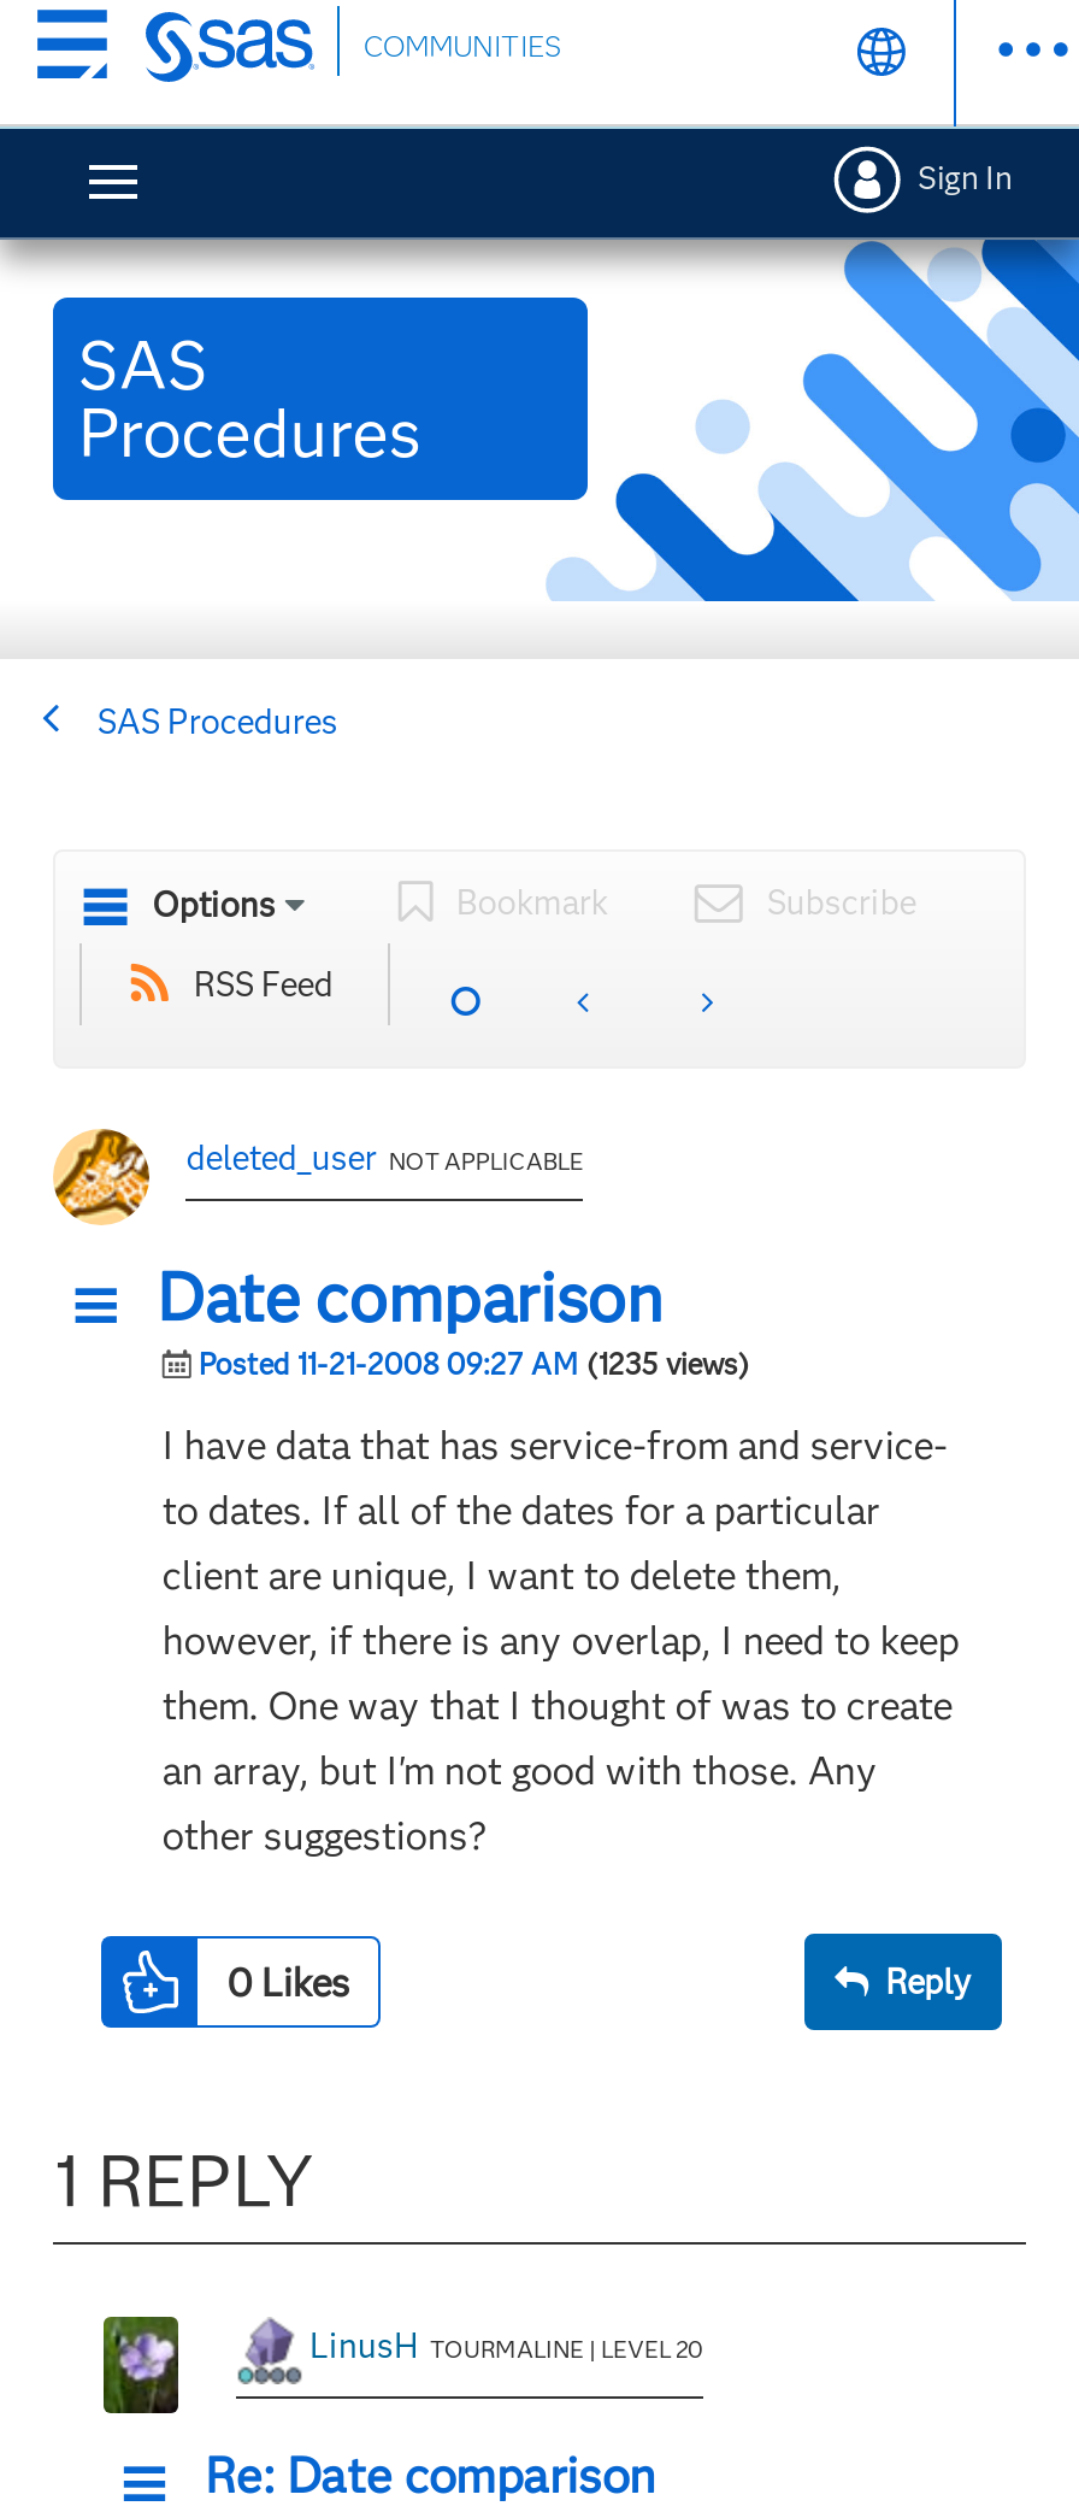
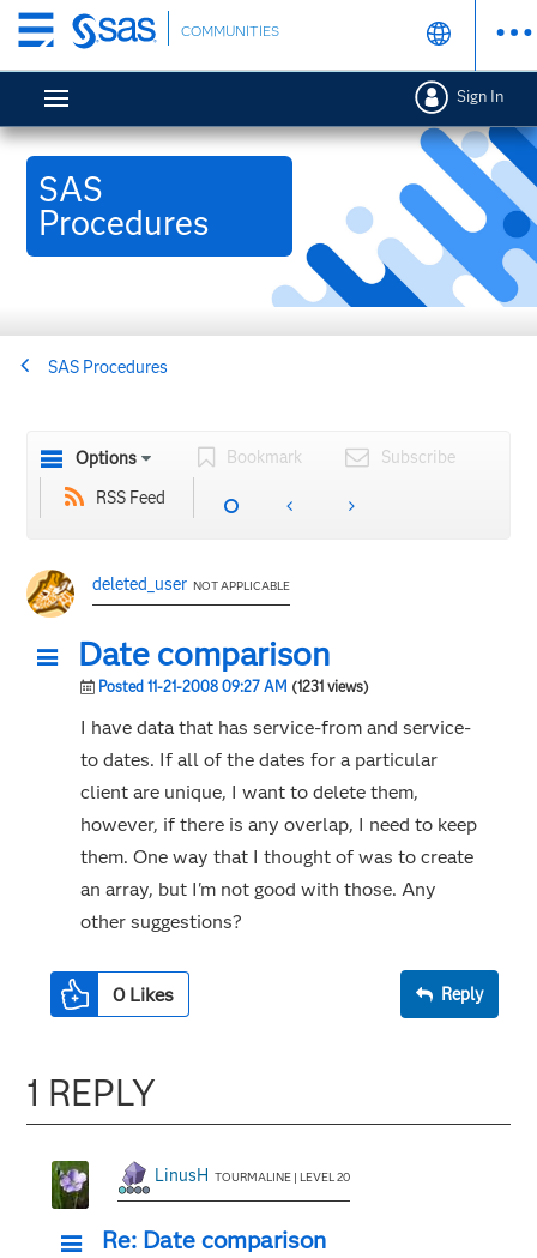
- Posted 11-21-2008 09:27 AM (1235 views)
+ Posted 11-21-2008 09:27 AM (1231 views)
